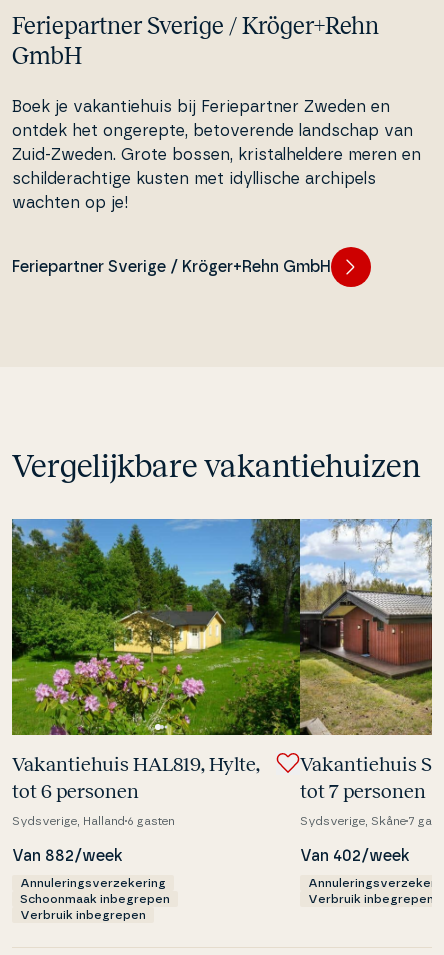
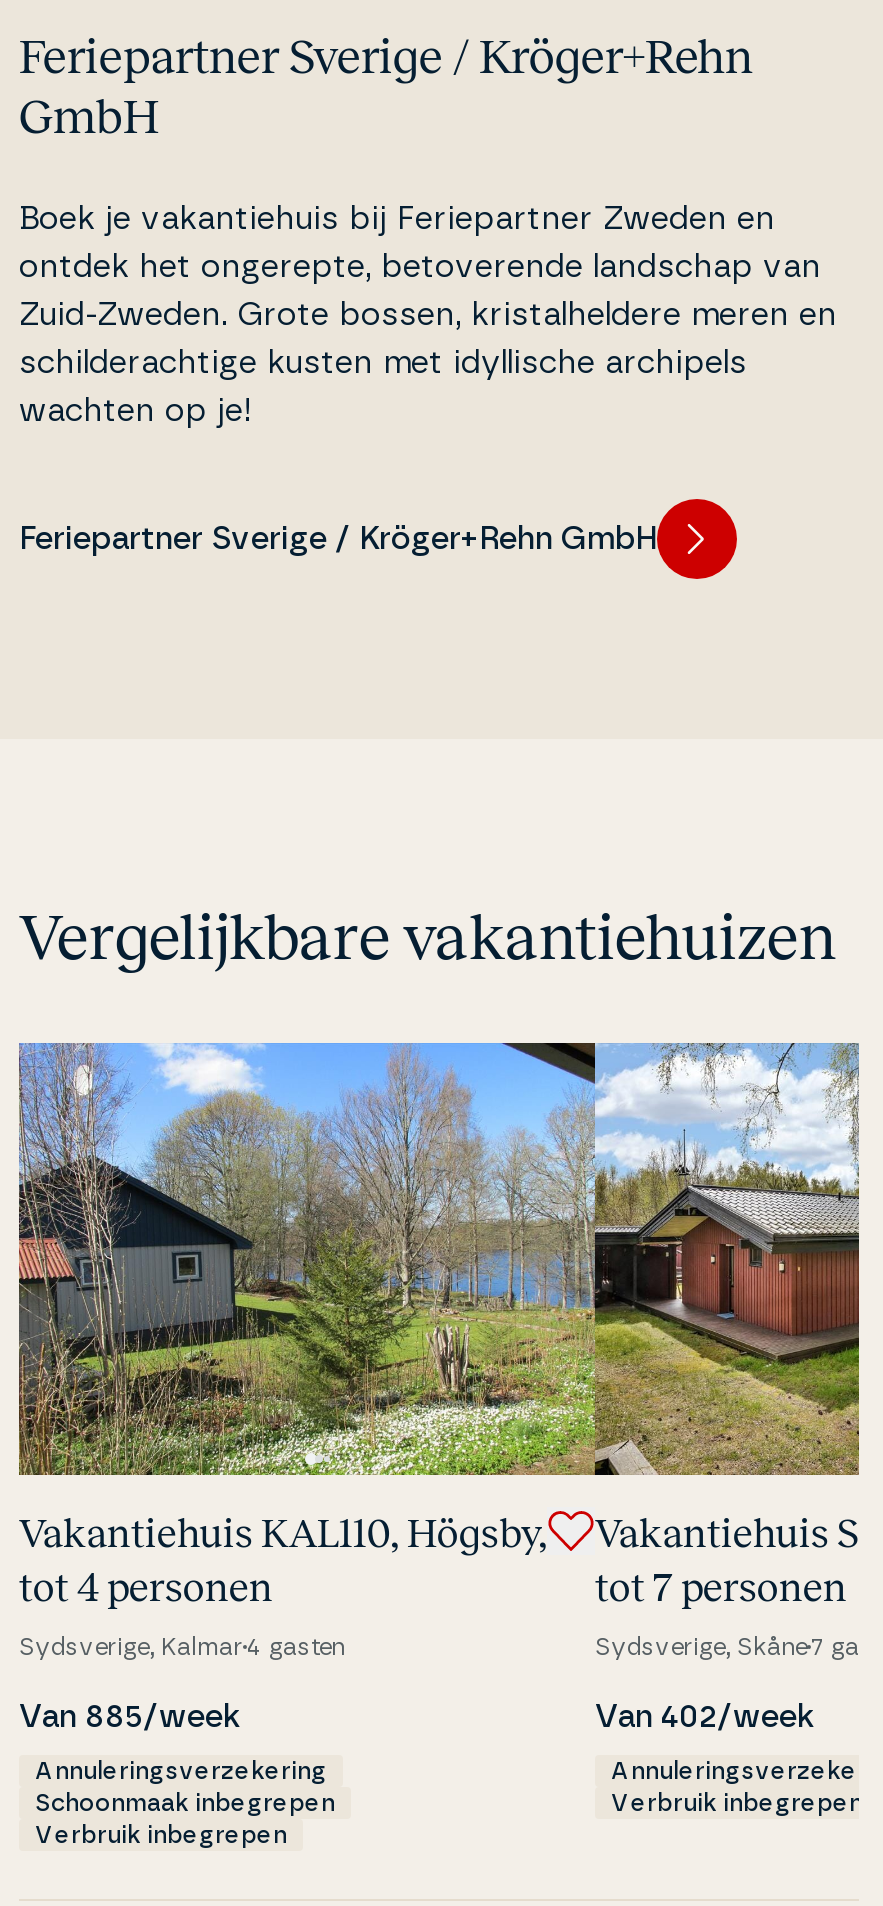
- [image]
- Vakantiehuis HAL819, Hylte,
+ [image]
+ Vakantiehuis KAL110, Högsby,

- tot 6 personen
+ tot 4 personen

- Sydsverige, Halland 6 gasten
+ Sydsverige, Kalmar 4 gasten

- Van 882/week
+ Van 885/week
